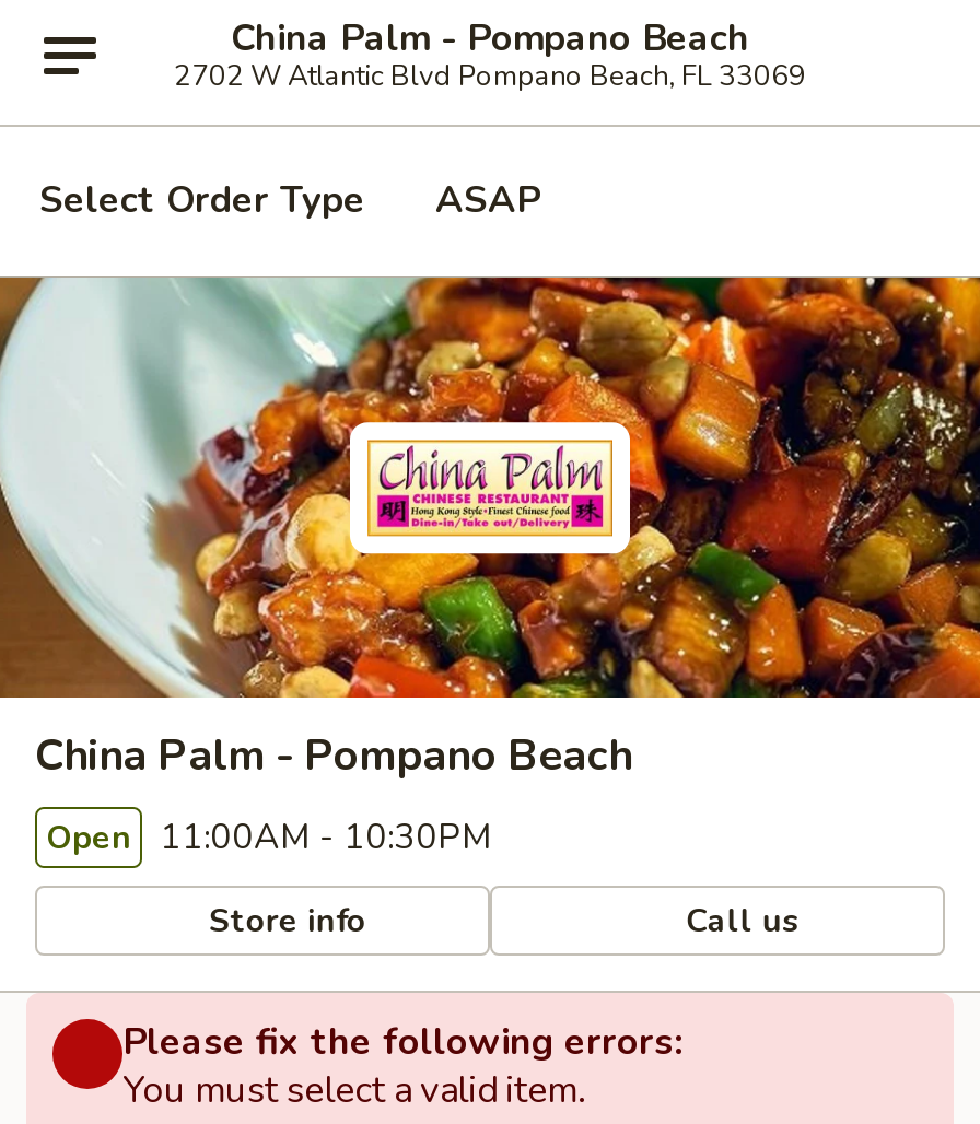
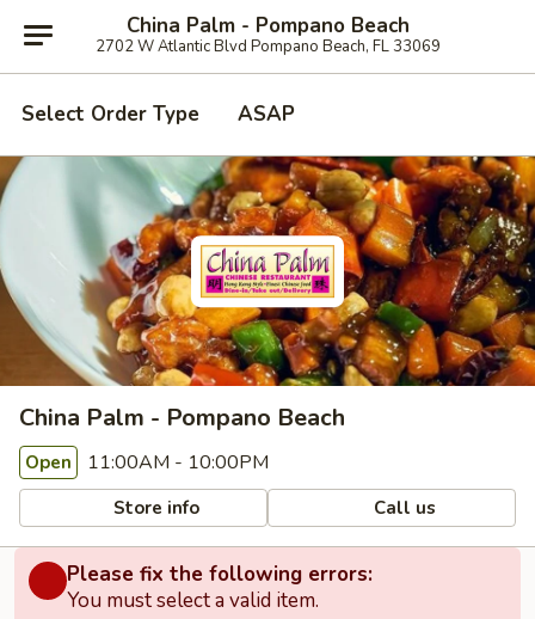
- Open 11:00AM - 10:30PM
+ Open 11:00AM - 10:00PM
